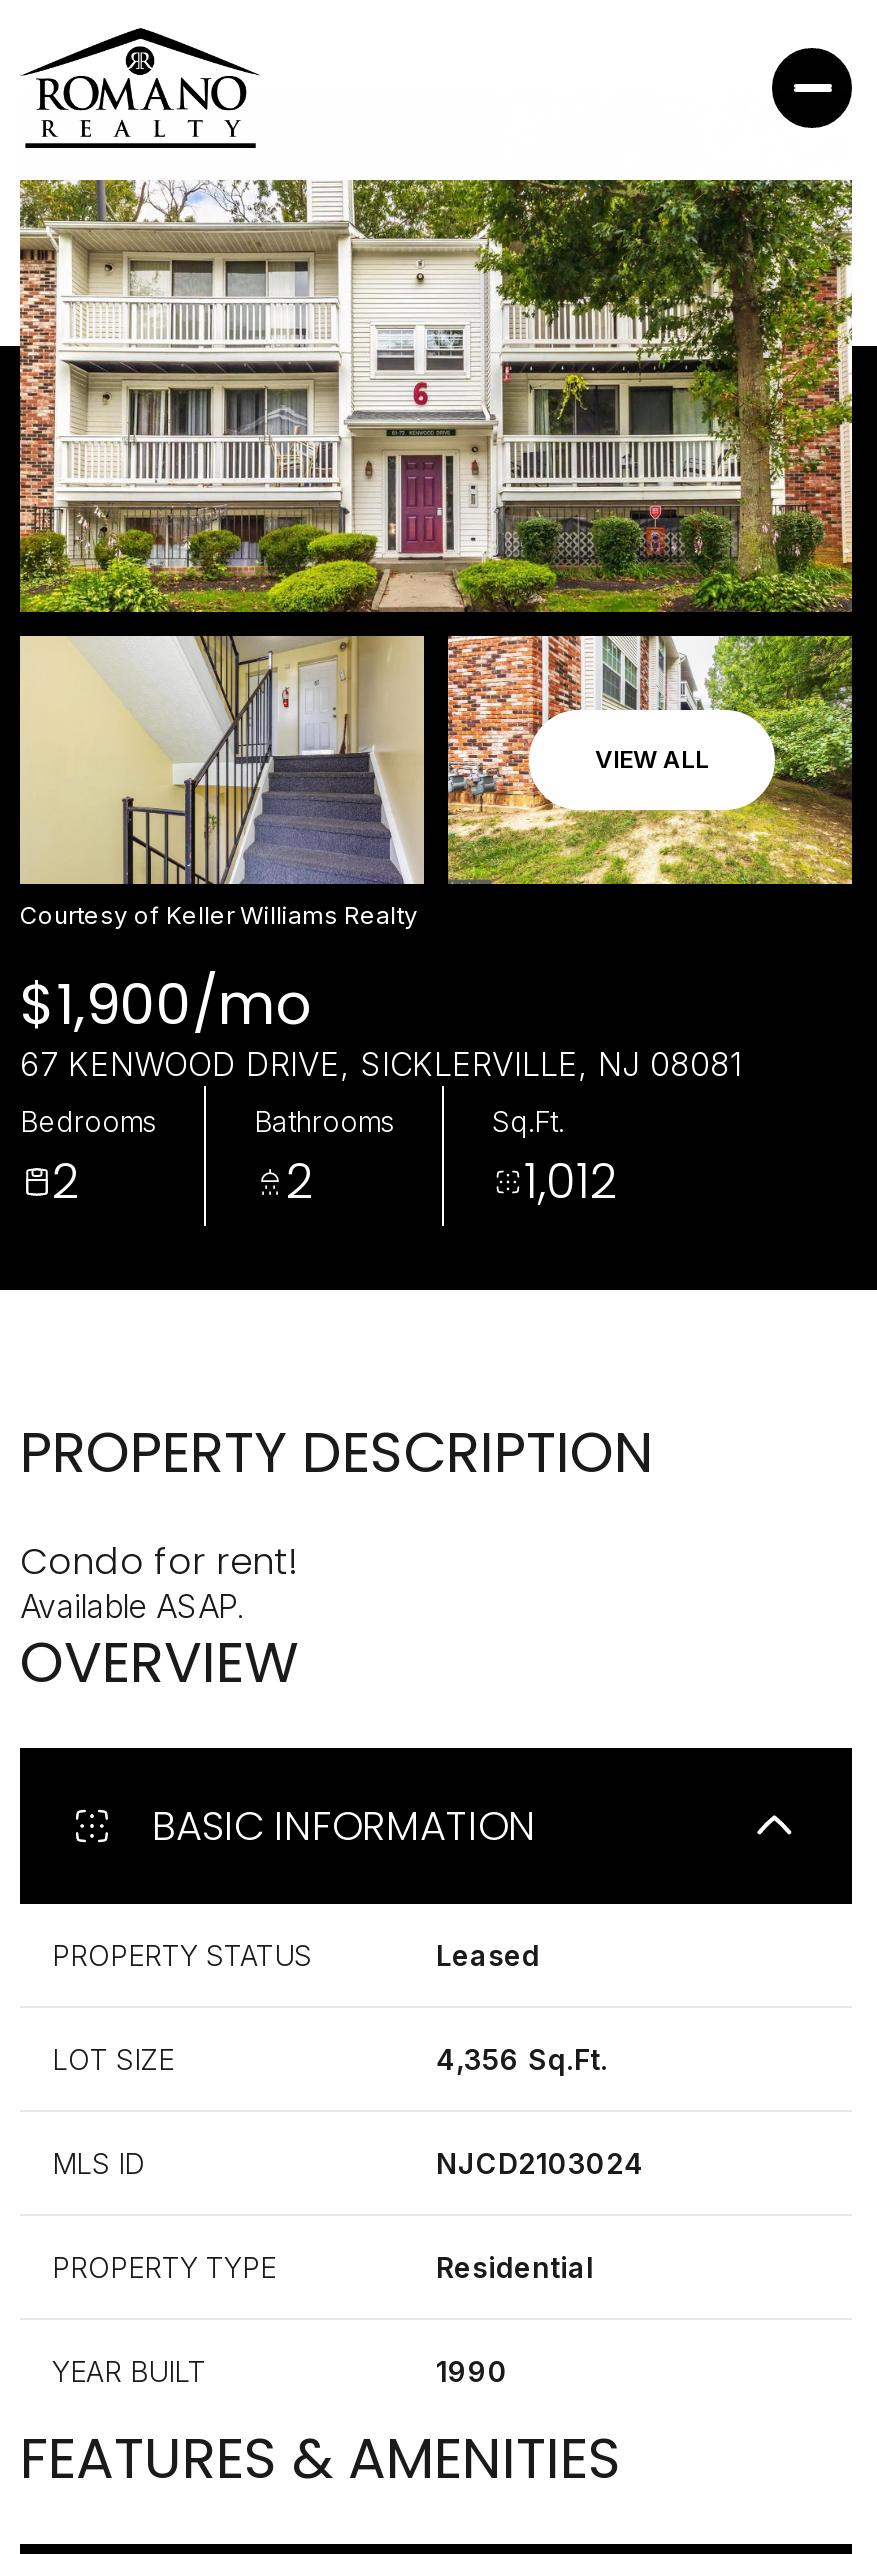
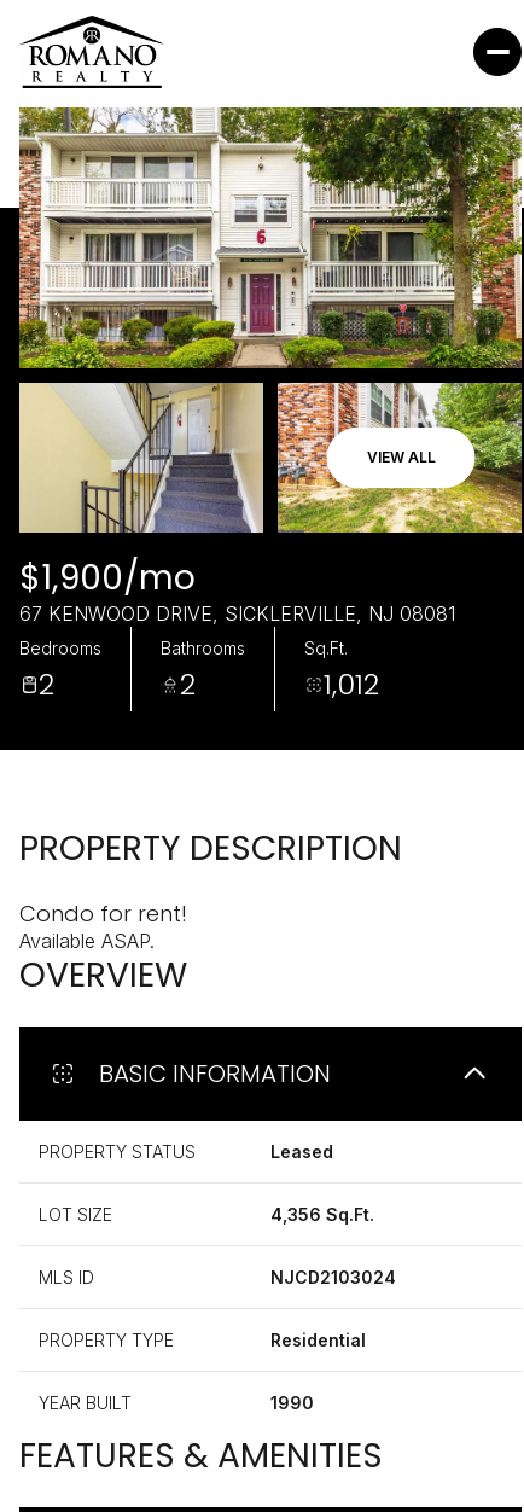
- Courtesy of Keller Williams Realty
